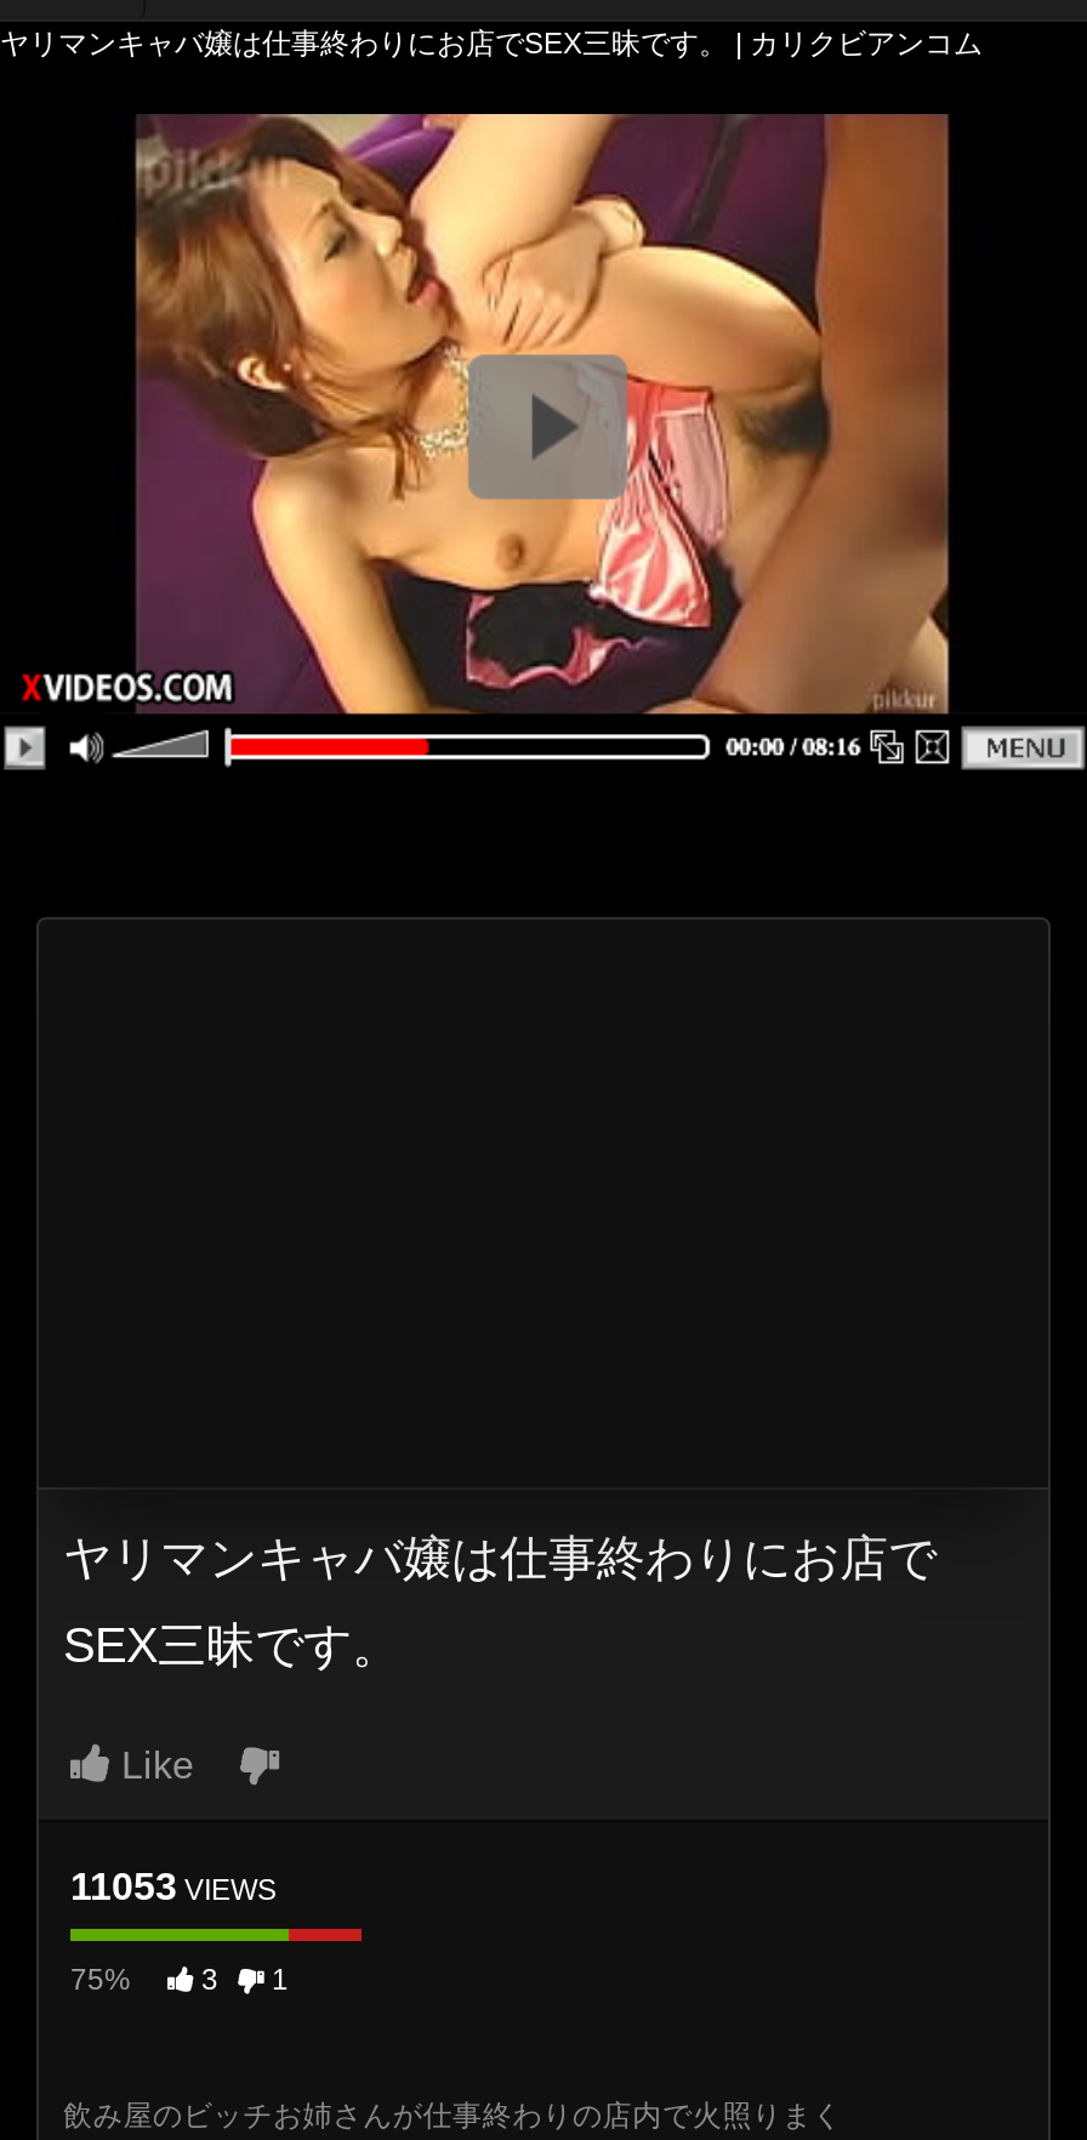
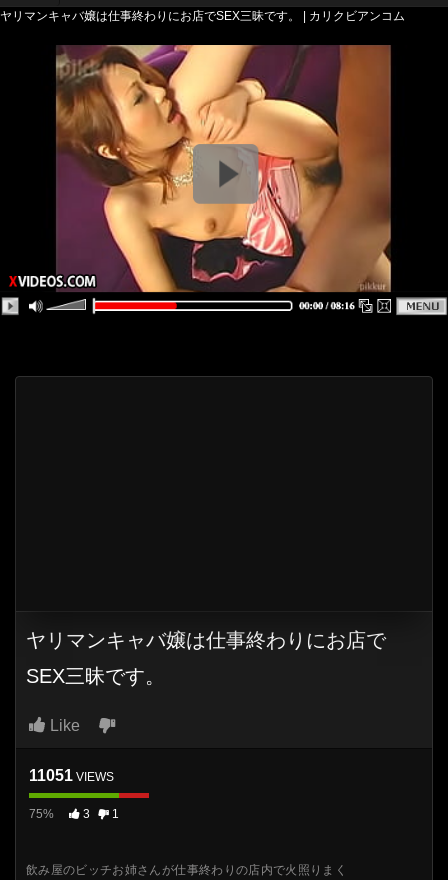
- 11053 VIEWS
+ 11051 VIEWS
